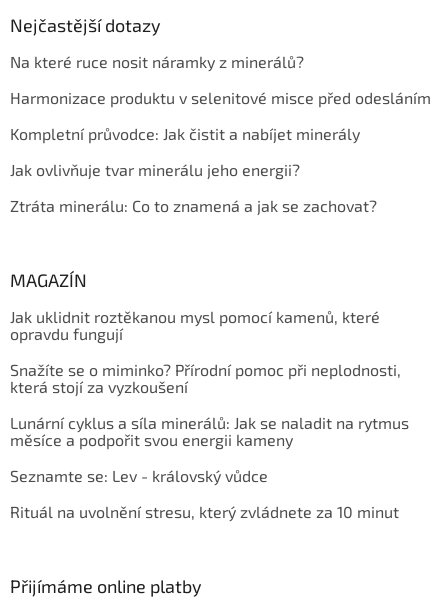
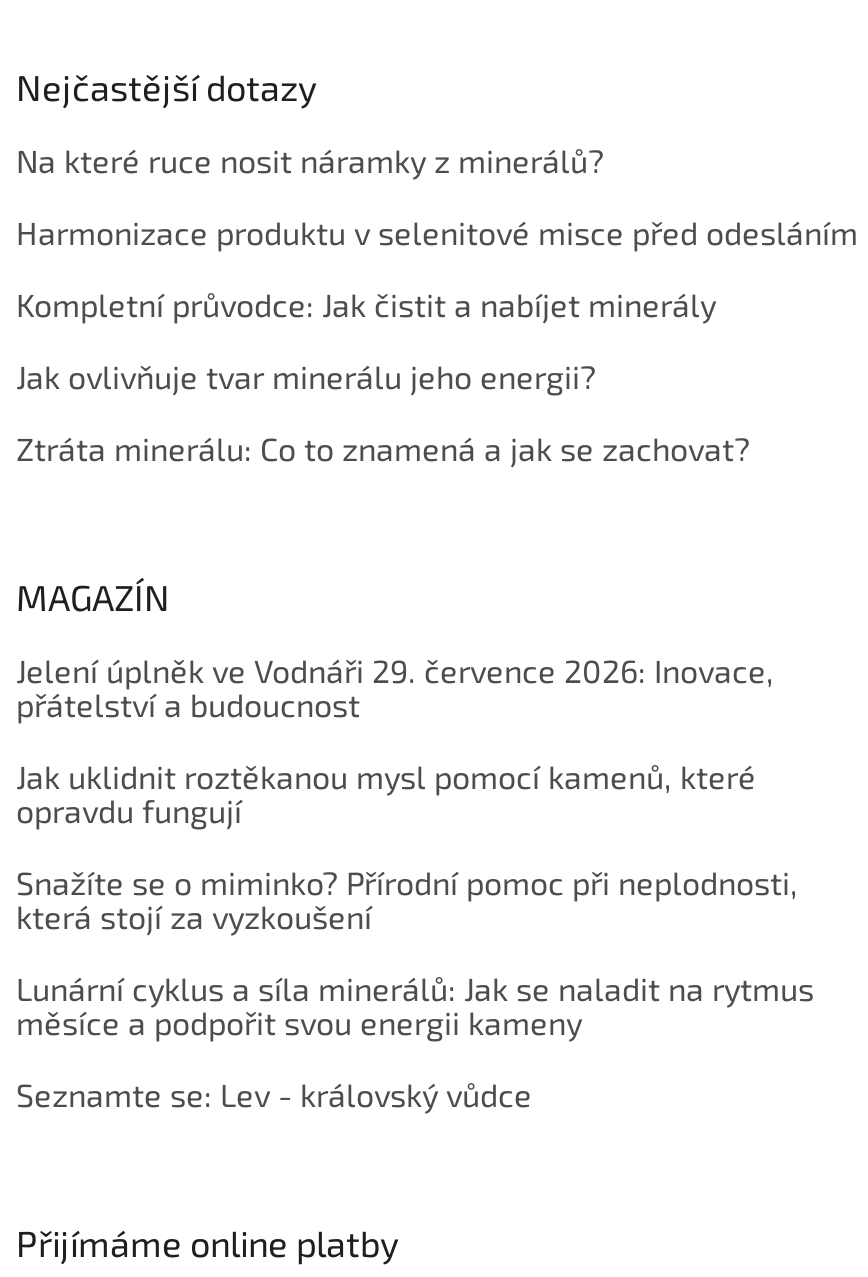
+ Jelení úplněk ve Vodnáři 29. července 2026: Inovace,
+ přátelství a budoucnost

moved down: Jak uklidnit roztěkanou mysl pomocí kamenů, které | opravdu fungují | Snažíte se o miminko? Přírodní pomoc při neplodnosti, | která stojí za vyzkoušení | Lunární cyklus a síla minerálů: Jak se naladit na rytmus | měsíce a podpořit svou energii kameny | Seznamte se: Lev - královský vůdce

- Rituál na uvolnění stresu, který zvládnete za 10 minut
